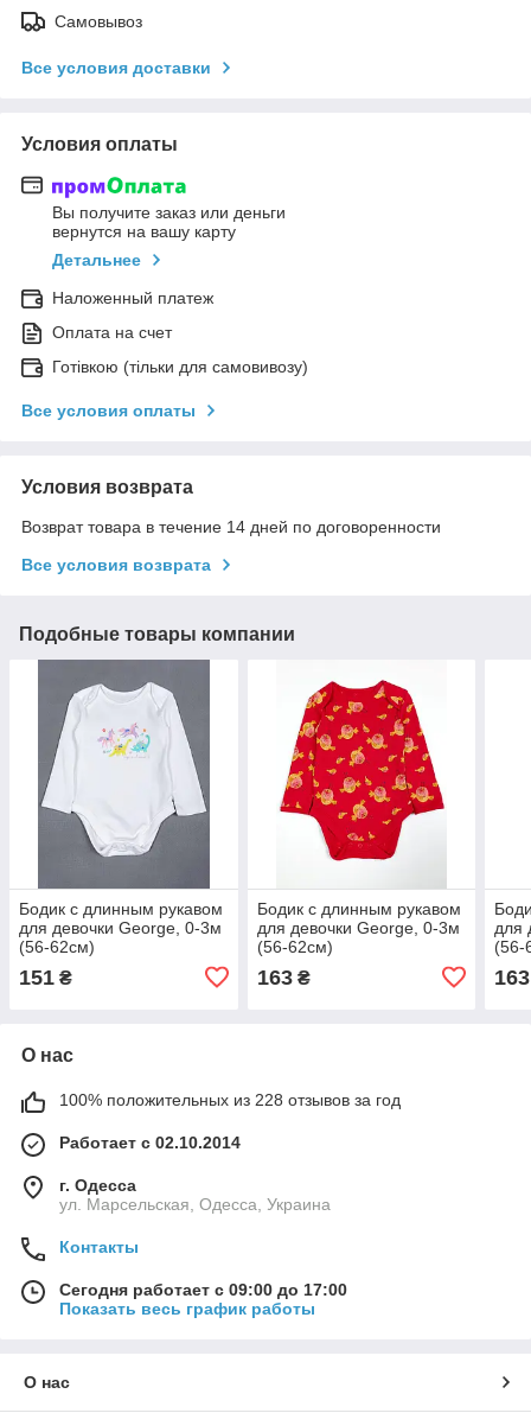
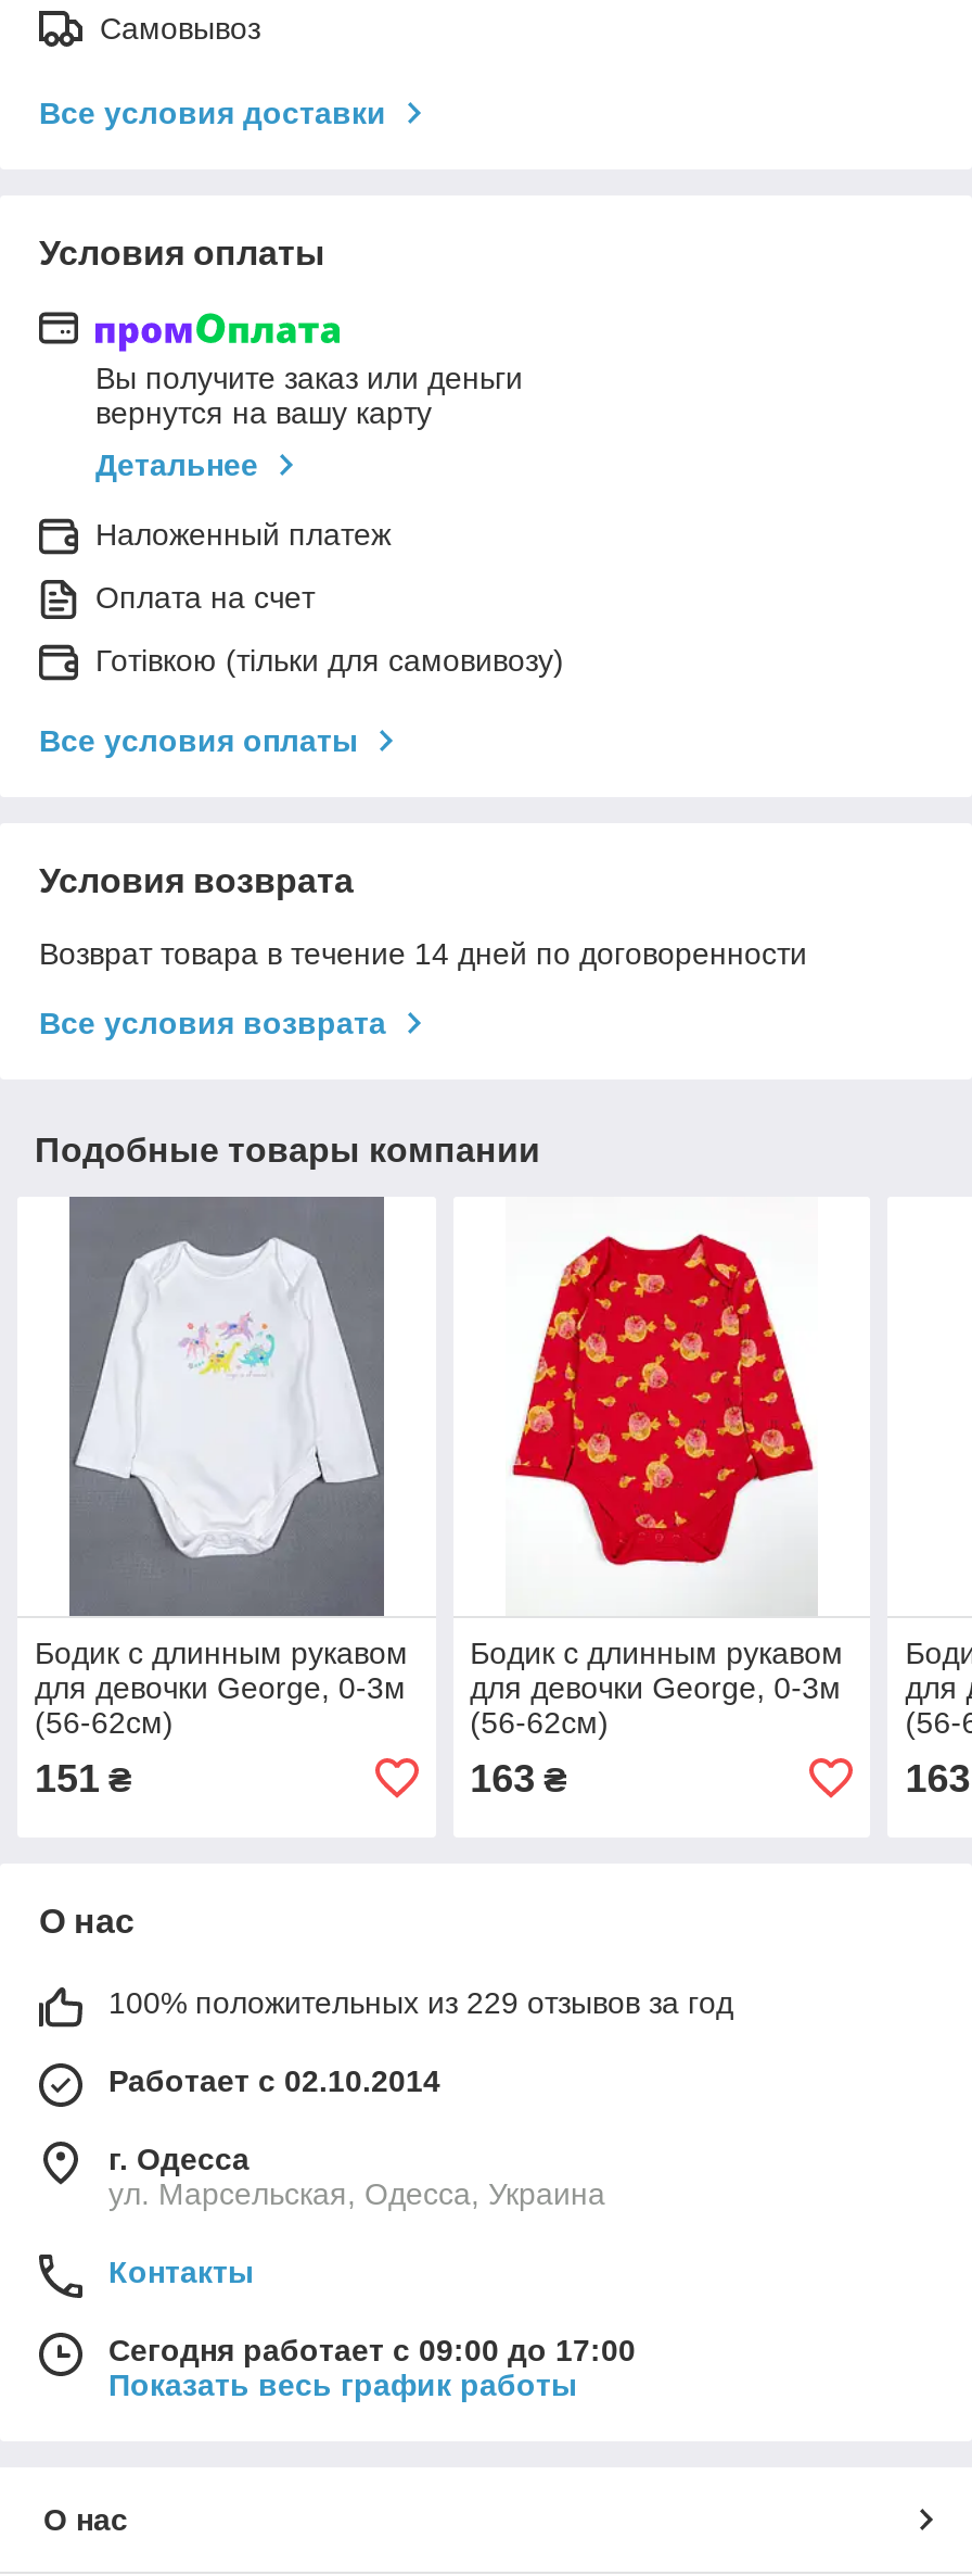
- 100% положительных из 228 отзывов за год
+ 100% положительных из 229 отзывов за год
